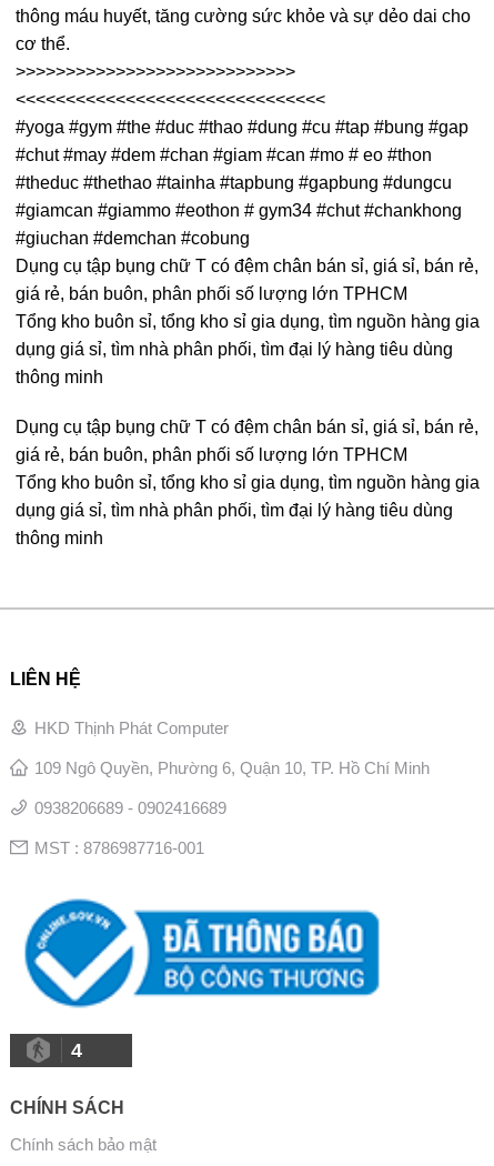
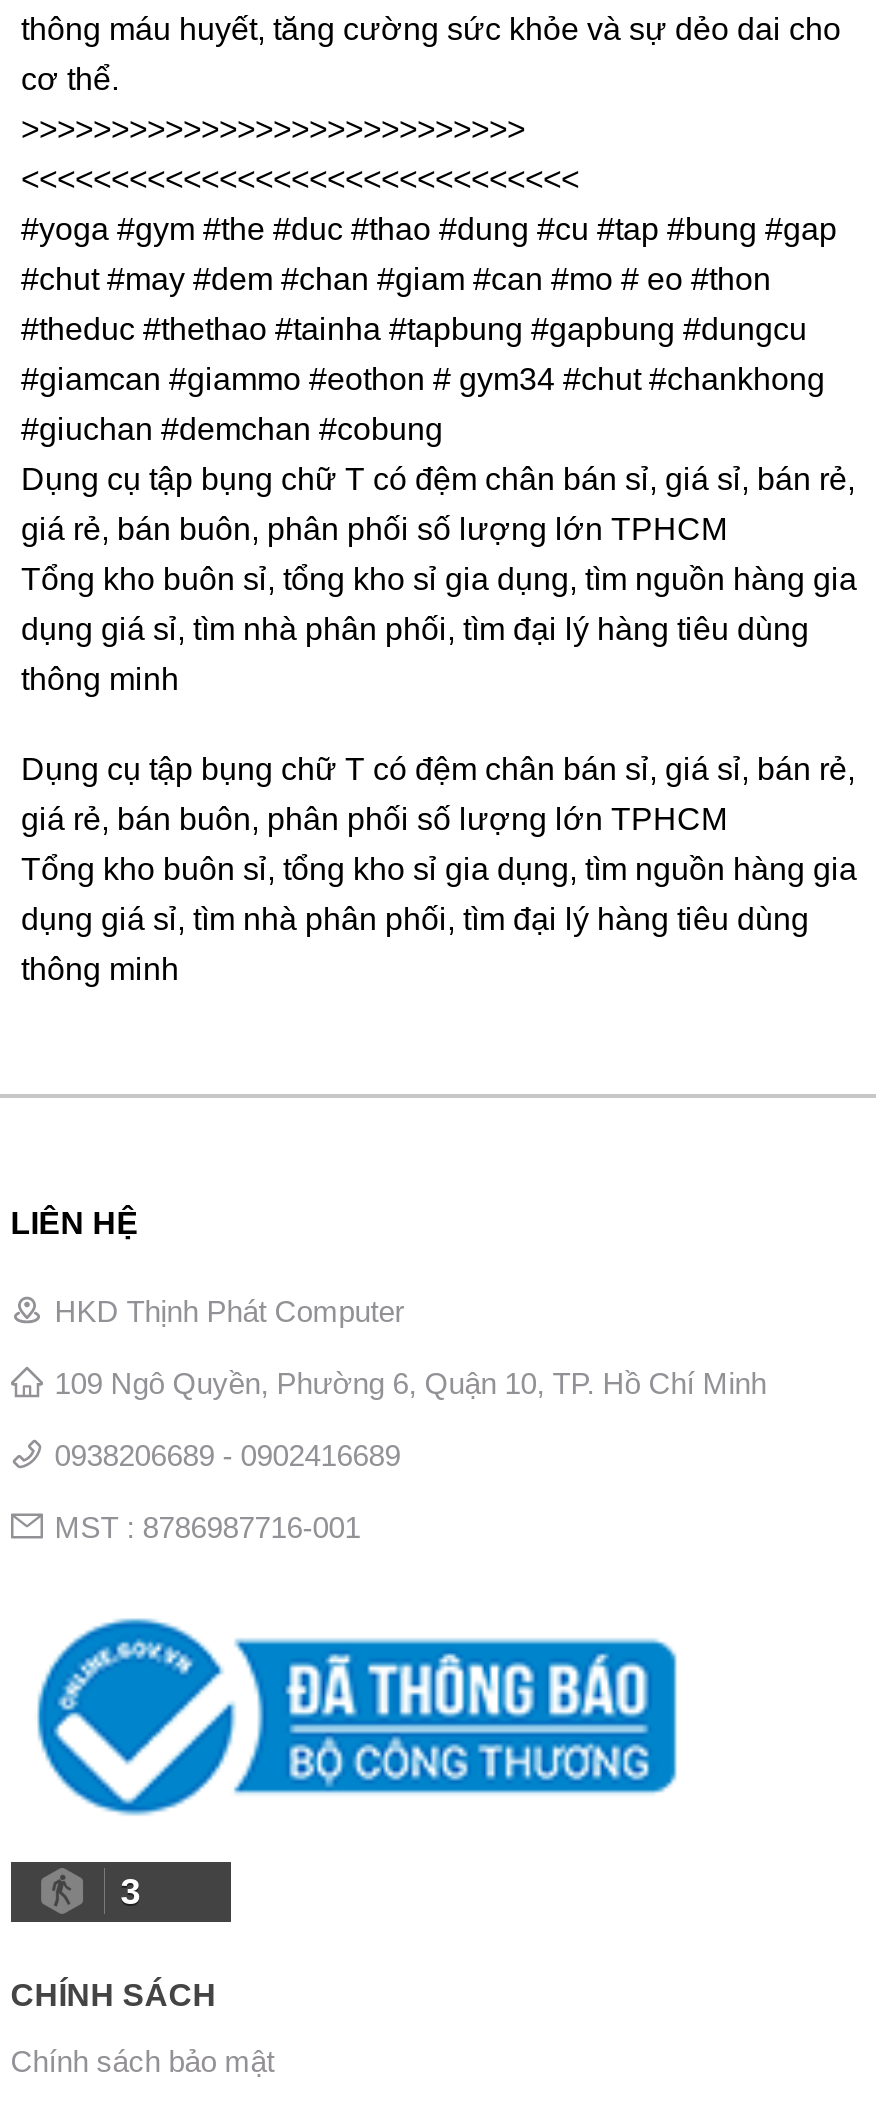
- 4
+ 3
